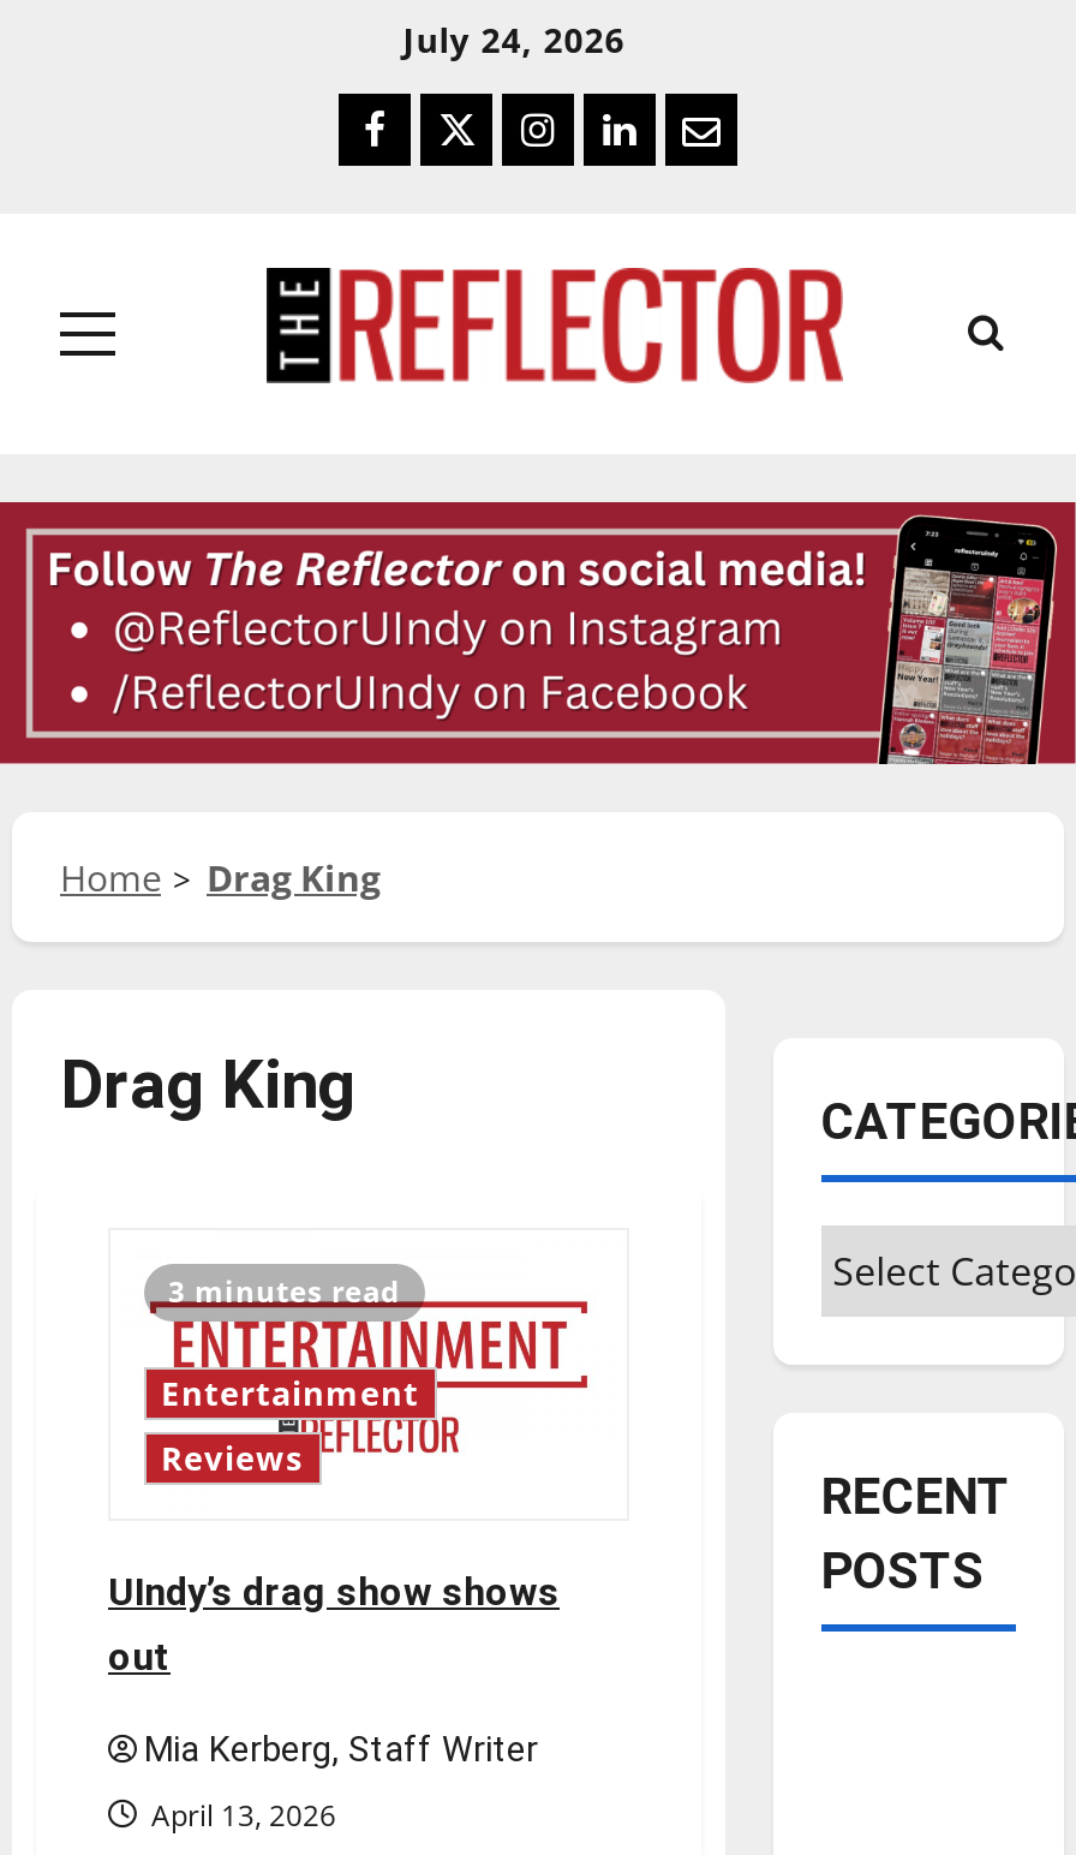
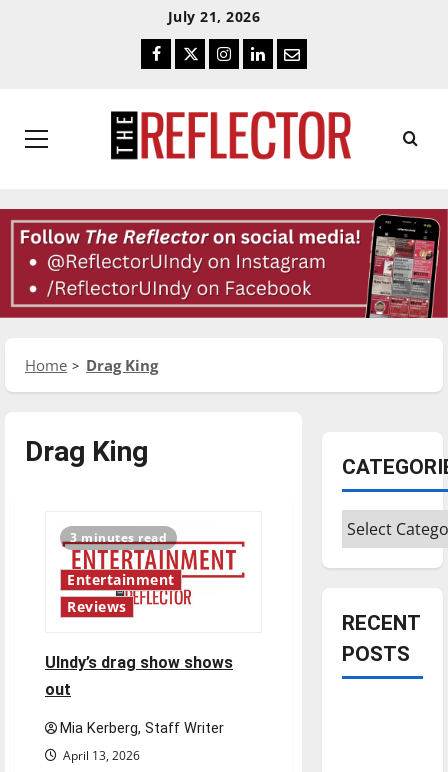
- July 24, 2026
+ July 21, 2026
